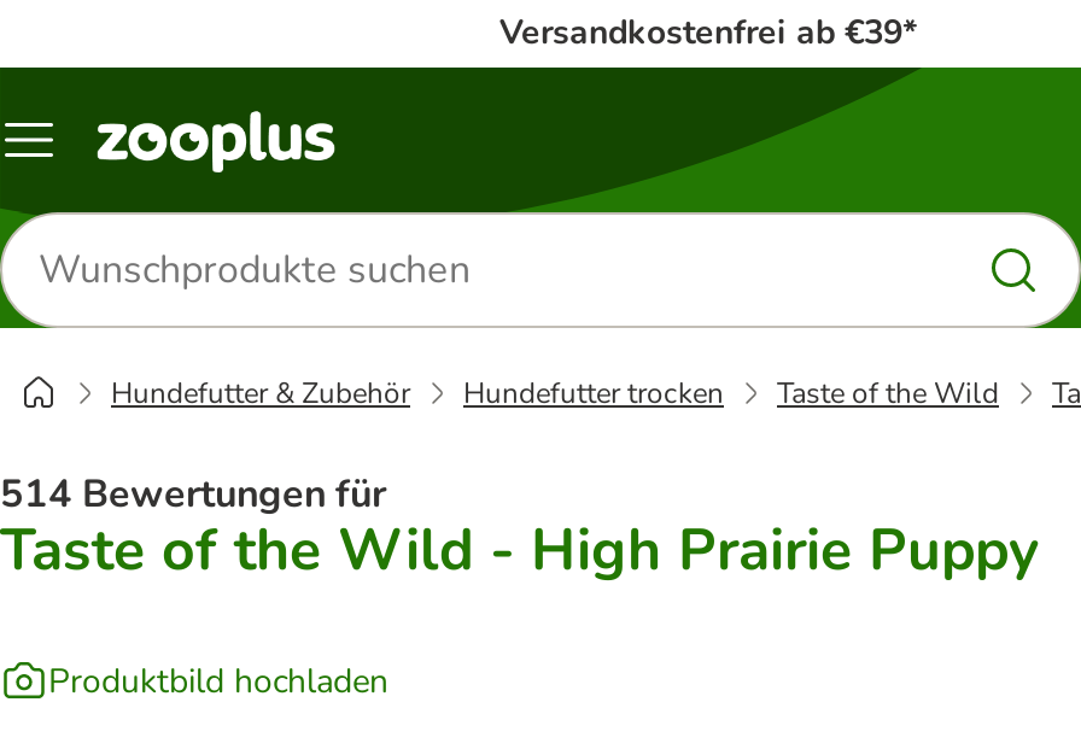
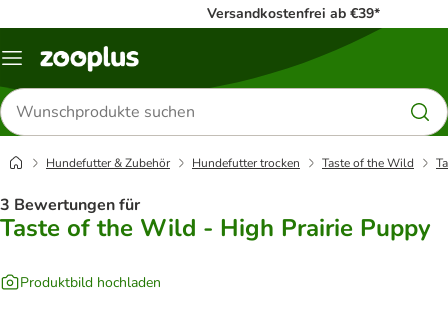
- 514 Bewertungen für
+ 3 Bewertungen für
